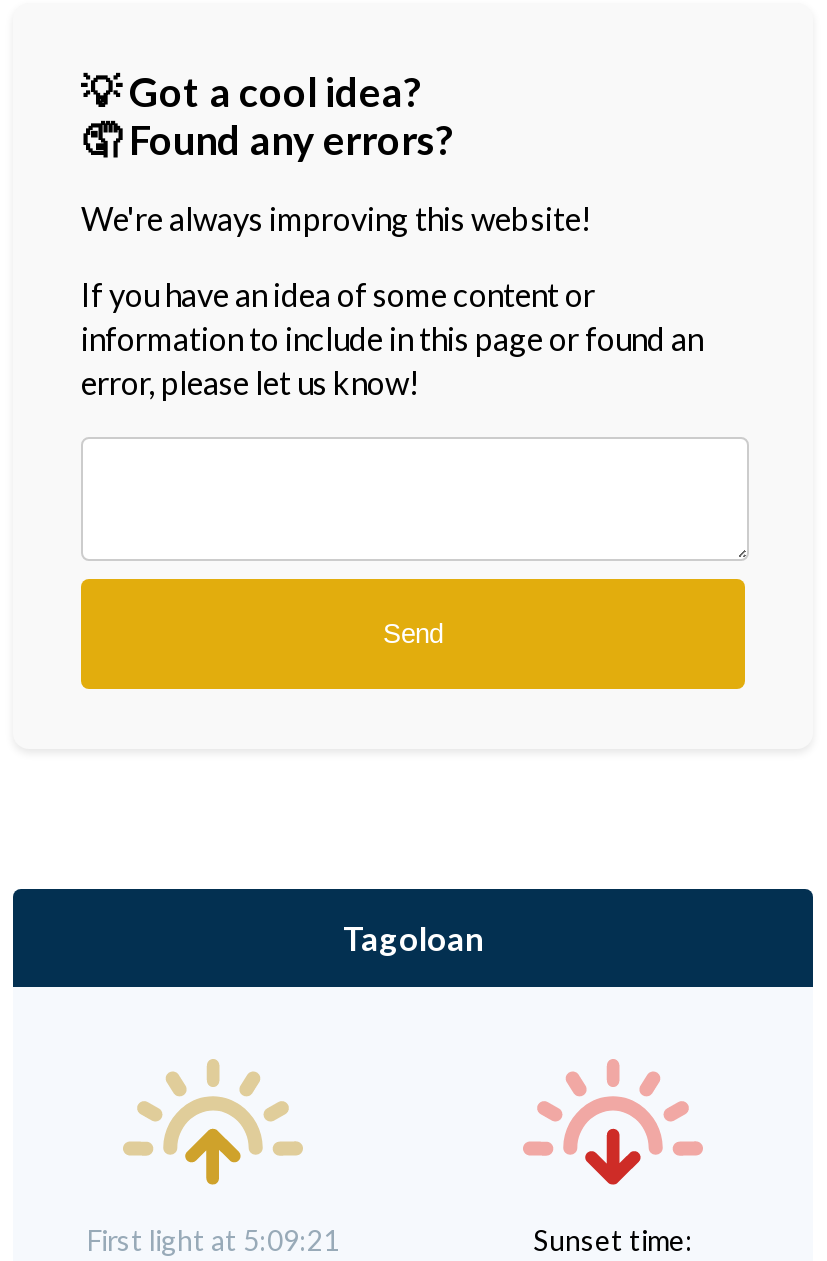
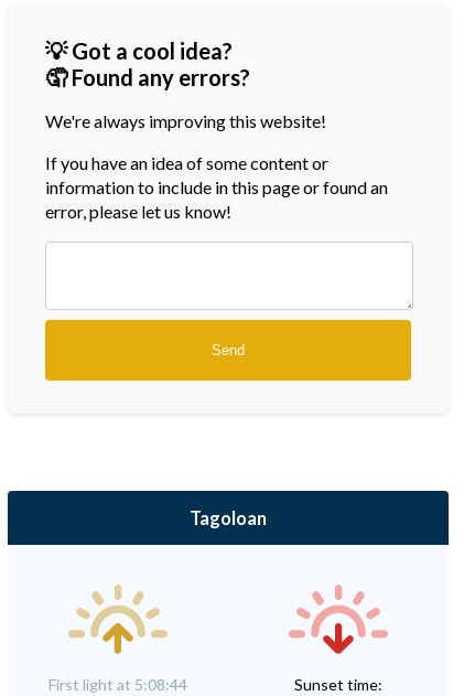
- First light at 5:09:21
+ First light at 5:08:44
